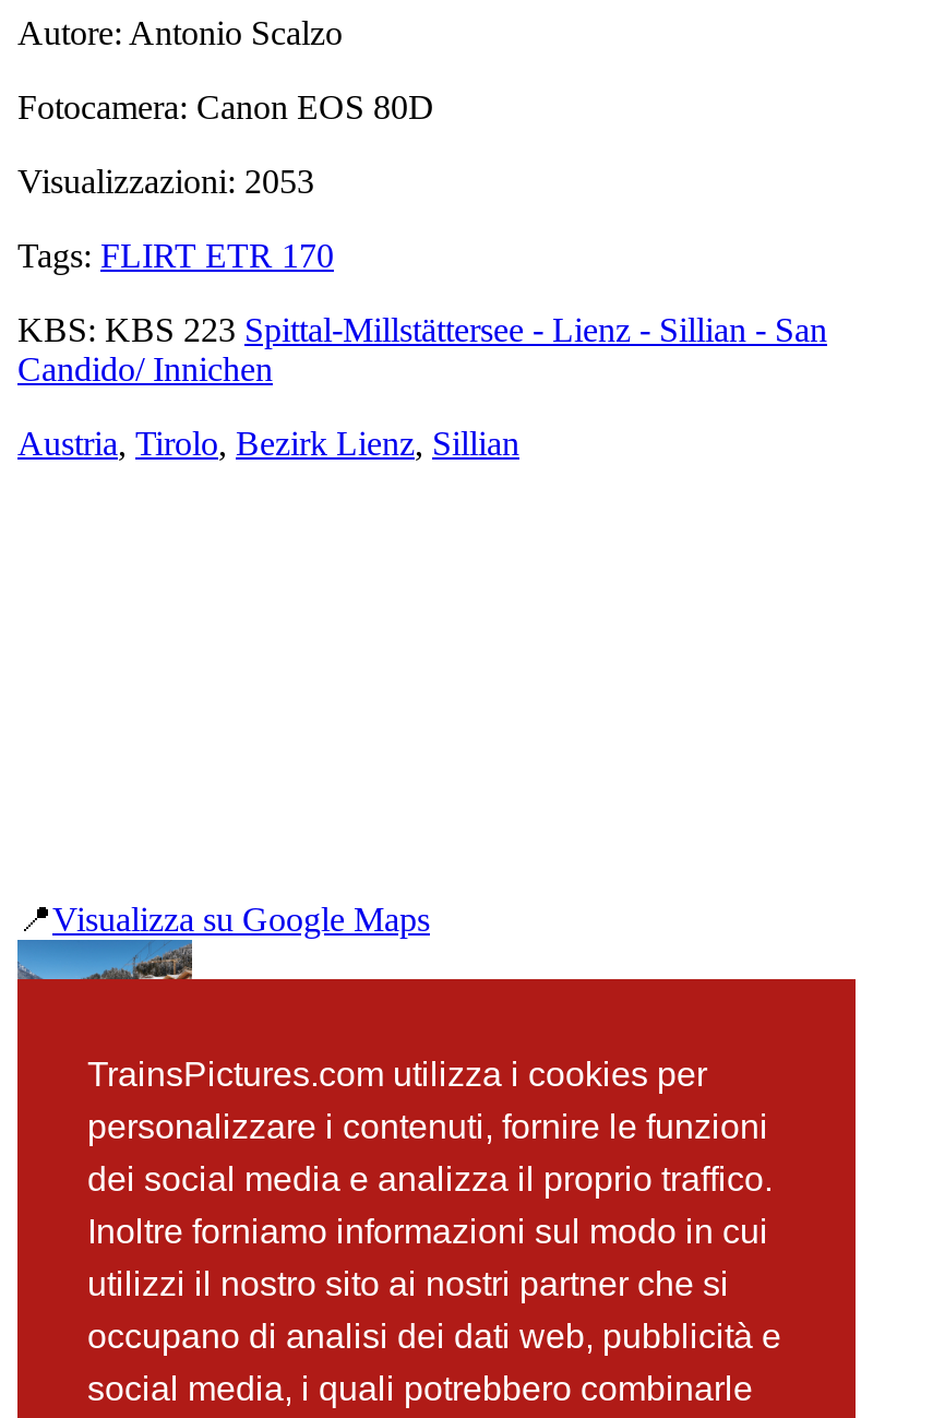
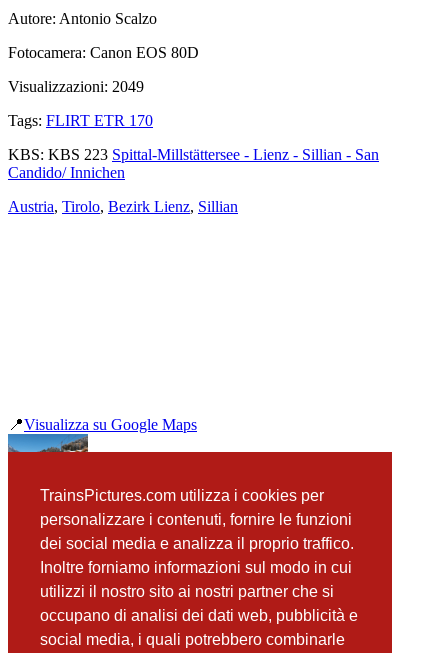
- Visualizzazioni: 2053
+ Visualizzazioni: 2049
